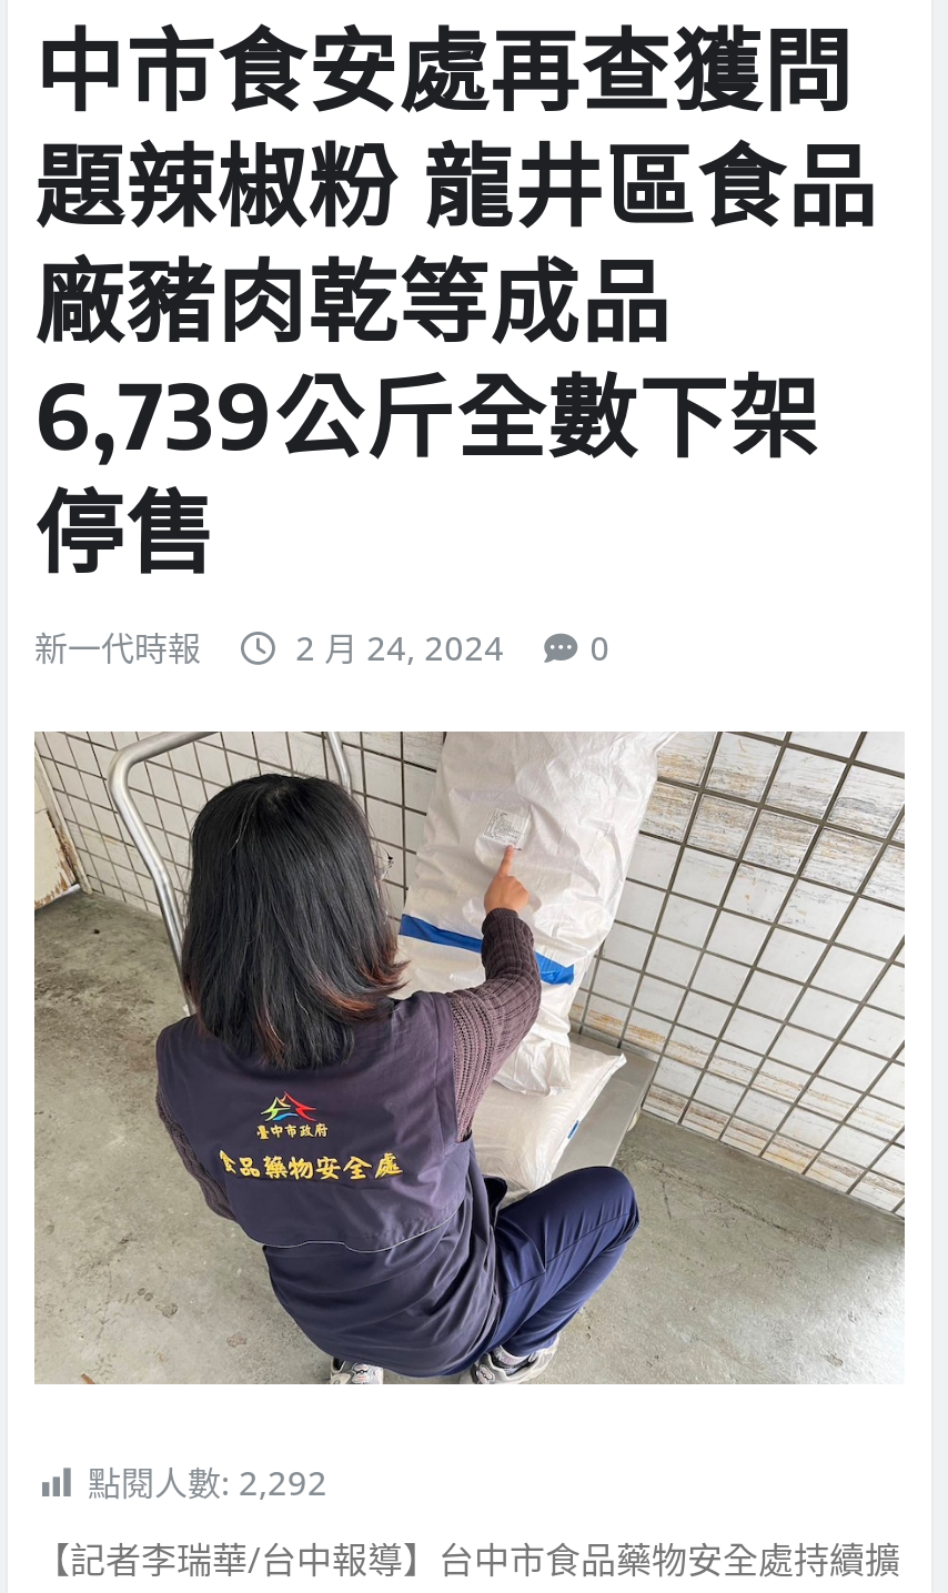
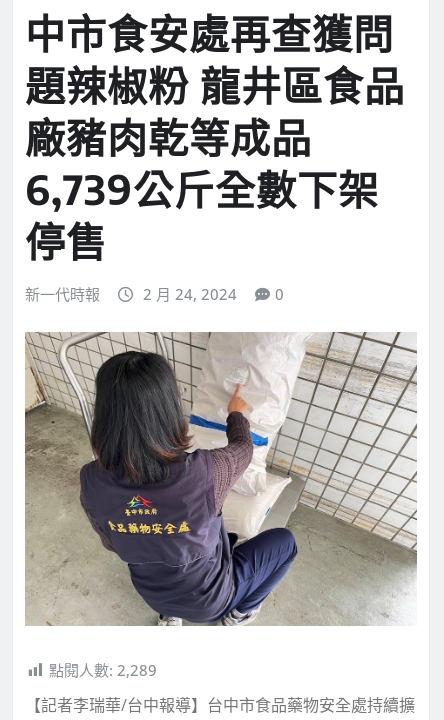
- 點閱人數: 2,292
+ 點閱人數: 2,289
